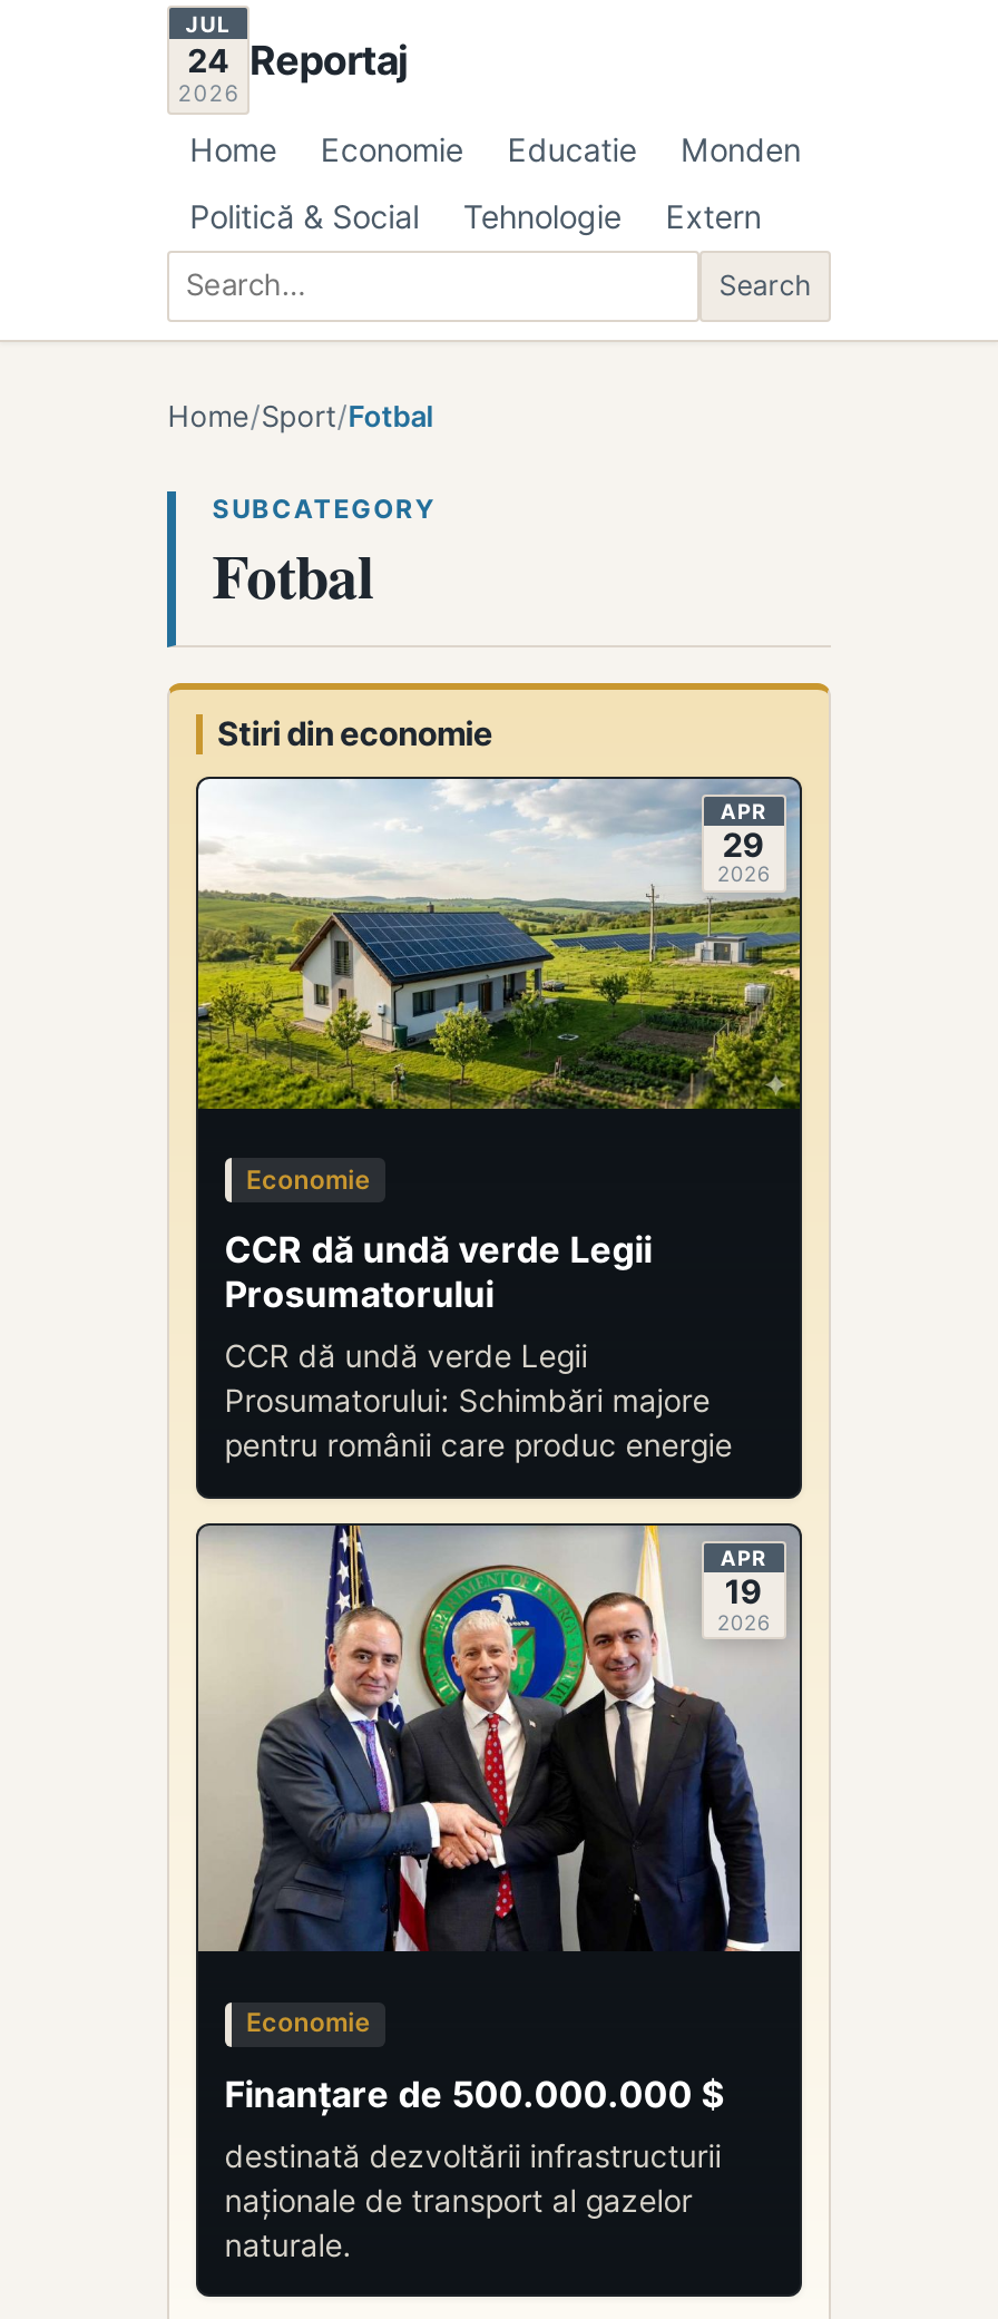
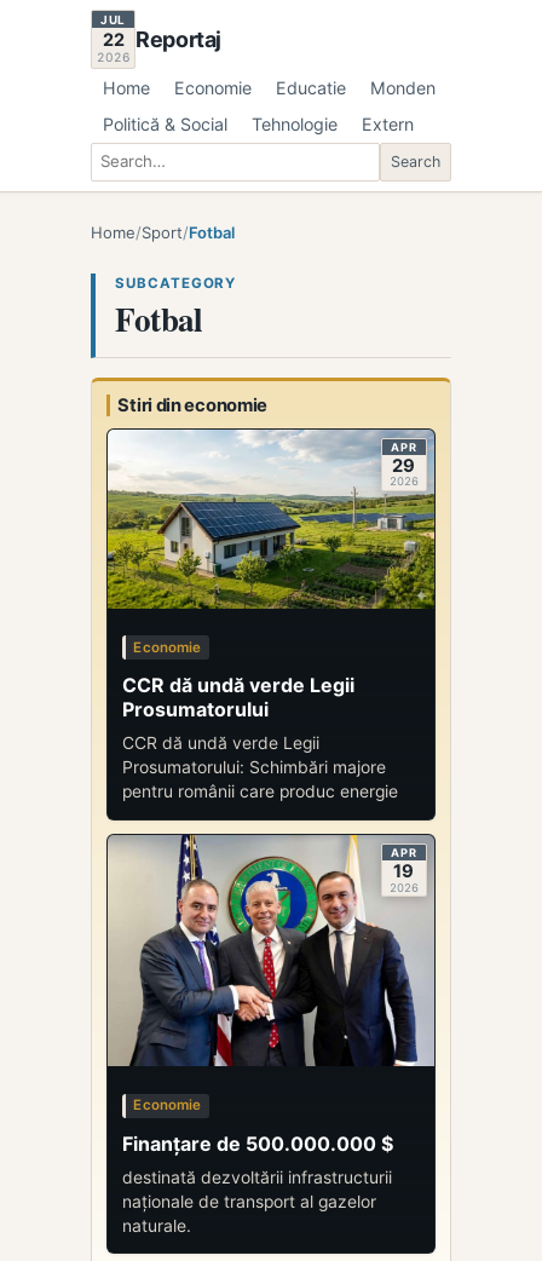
- 24 Reportaj
+ 22 Reportaj
